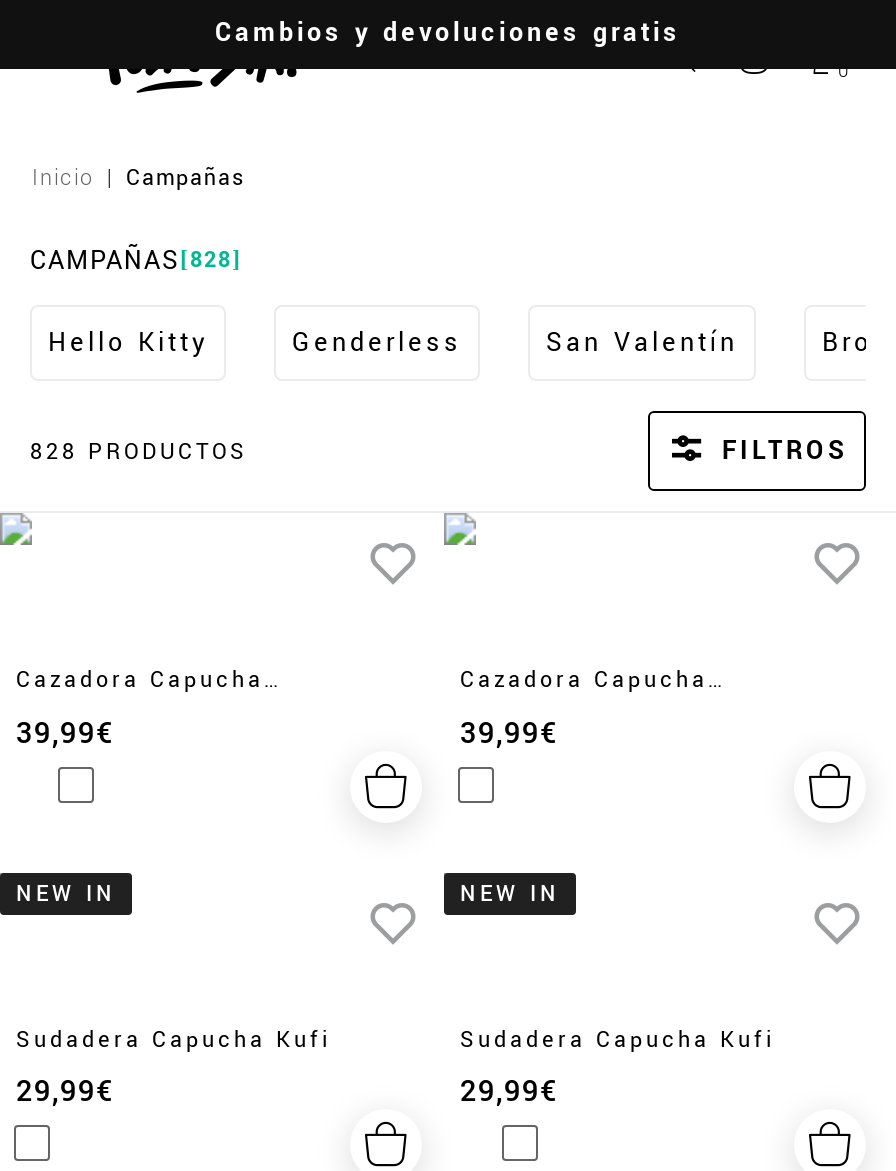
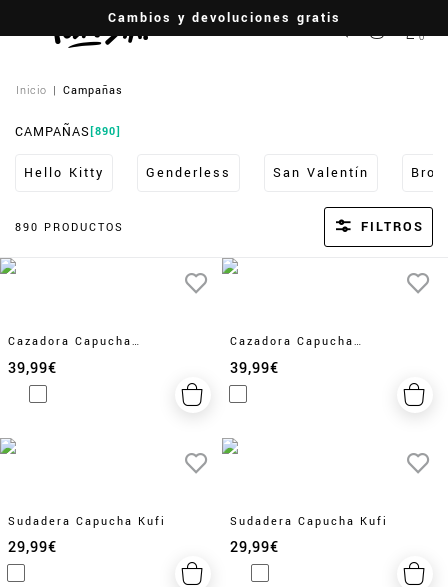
- CAMPAÑAS 828
+ CAMPAÑAS 890

- 828 PRODUCTOS
+ 890 PRODUCTOS

- NEW IN

- NEW IN
